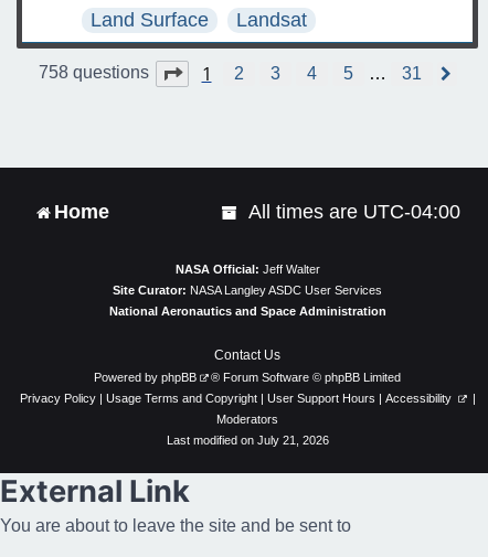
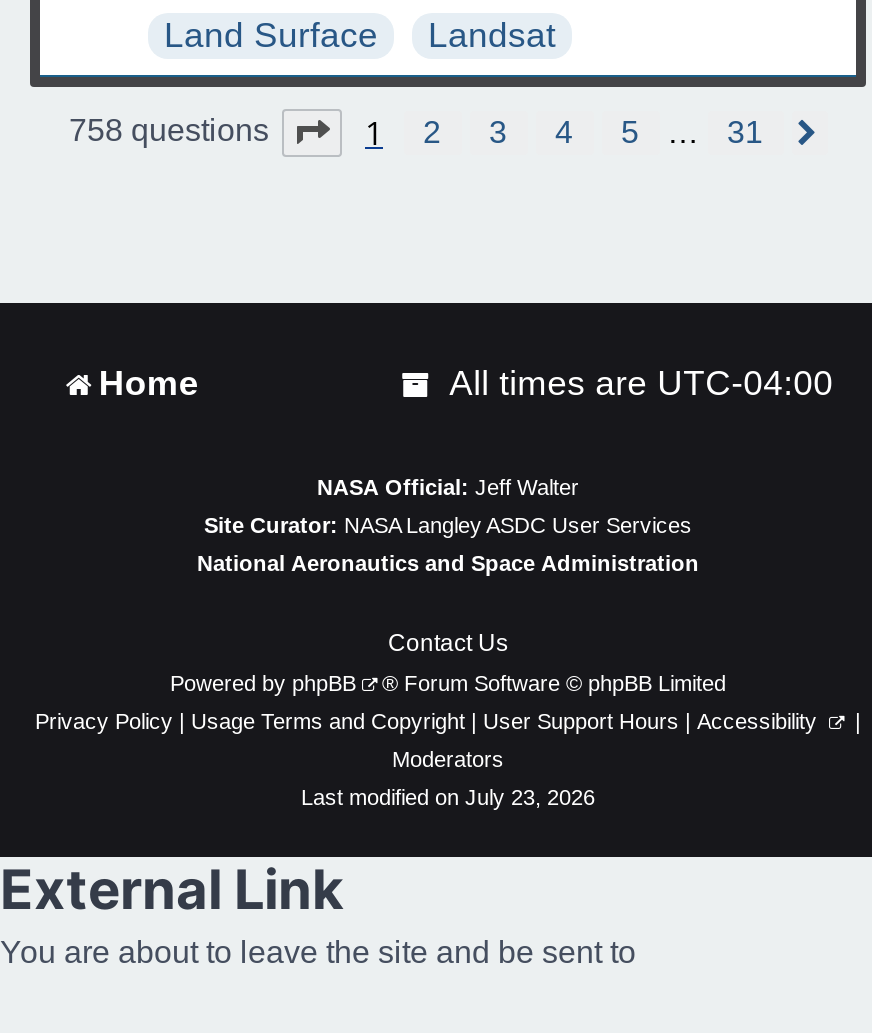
- Last modified on July 21, 2026
+ Last modified on July 23, 2026
